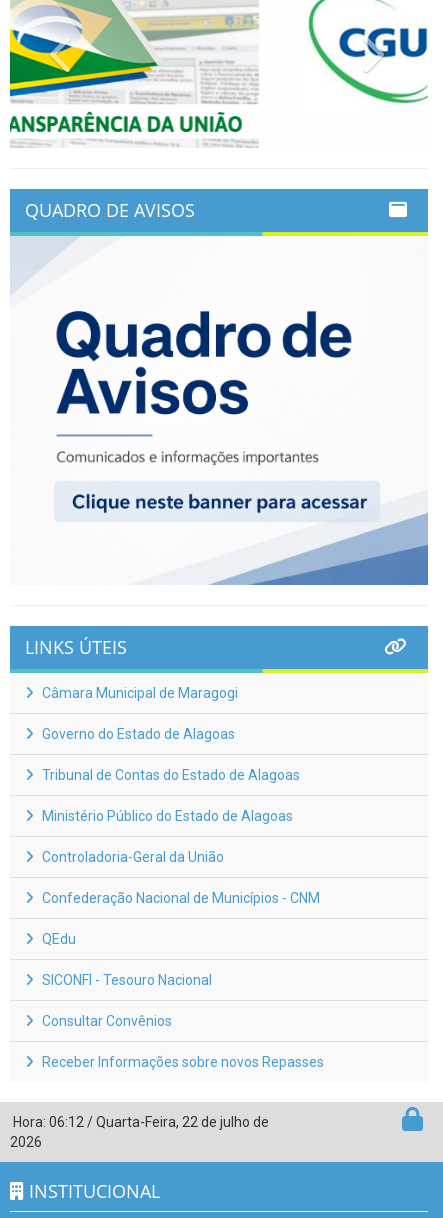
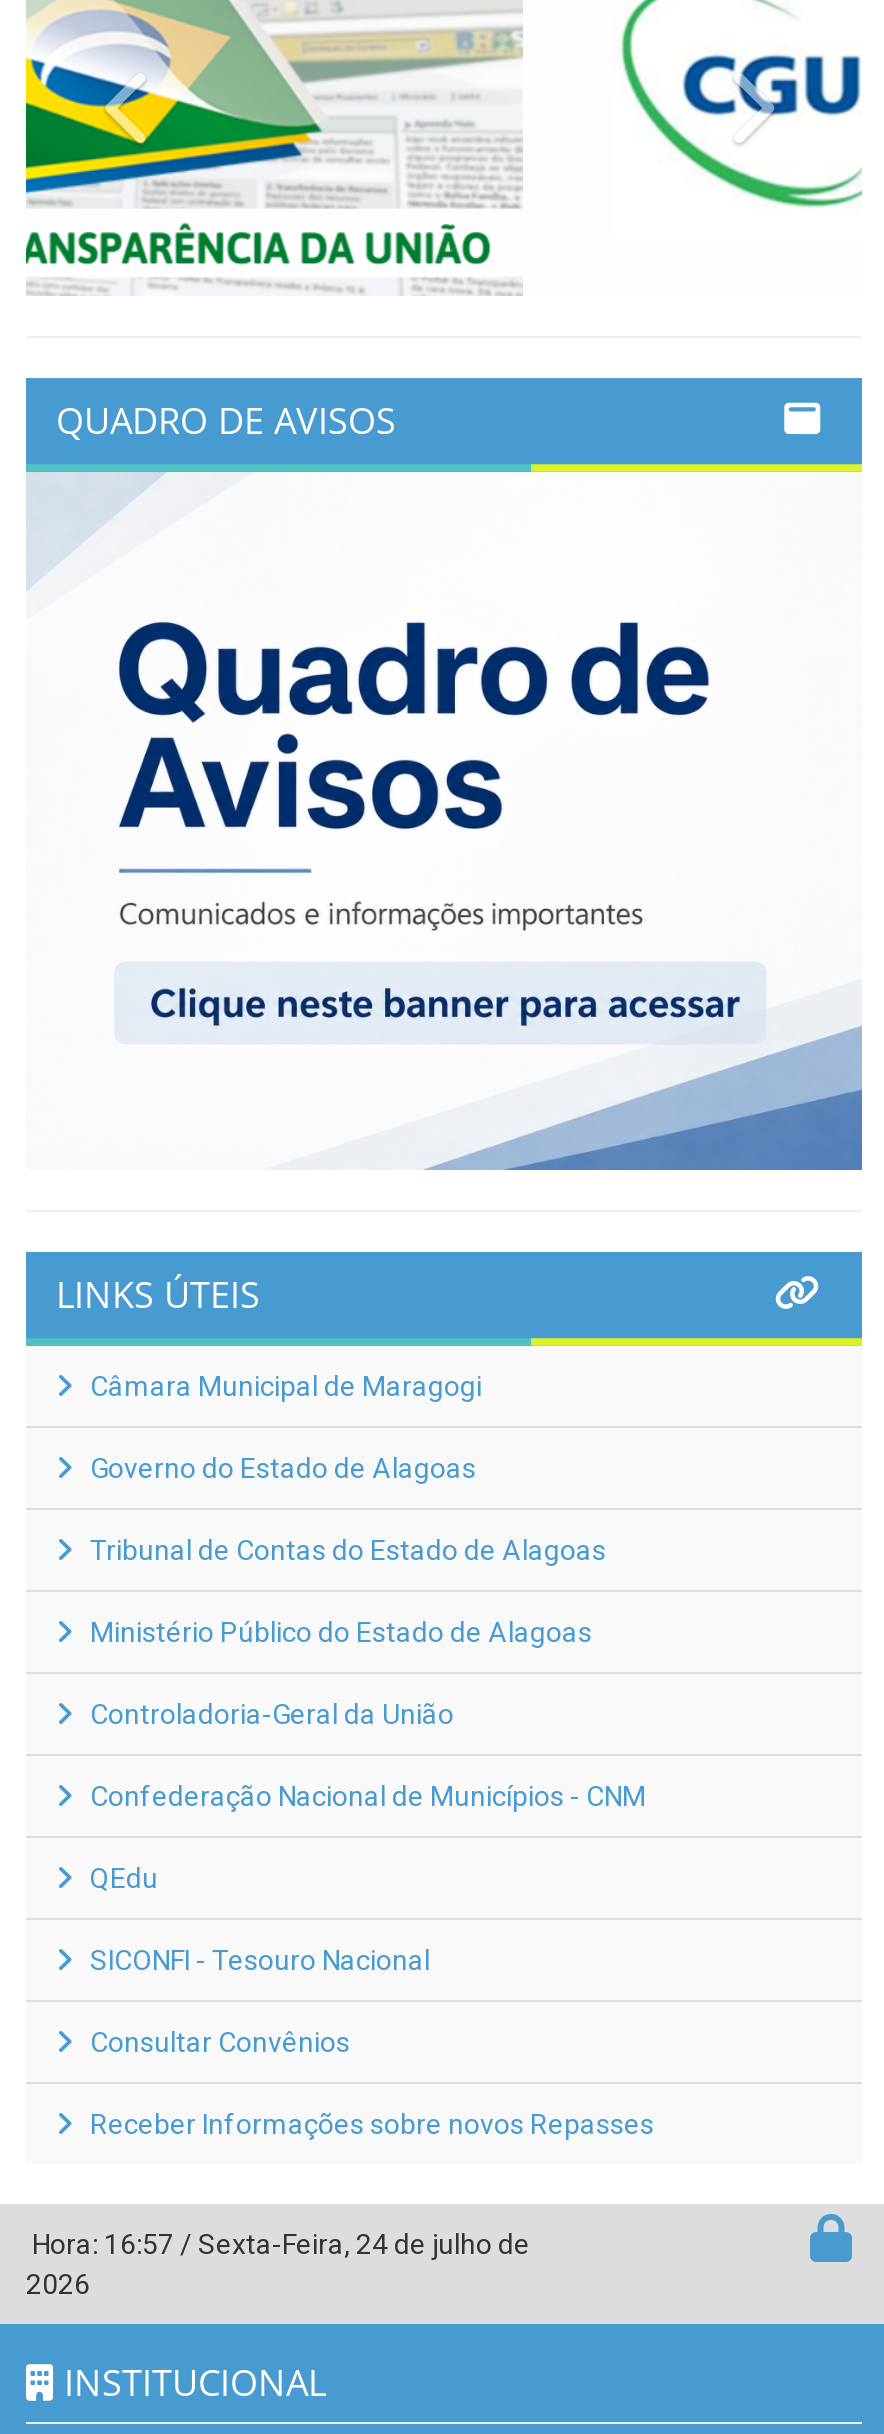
- Hora: 06:12 / Quarta-Feira, 22 de julho de
+ Hora: 16:57 / Sexta-Feira, 24 de julho de
